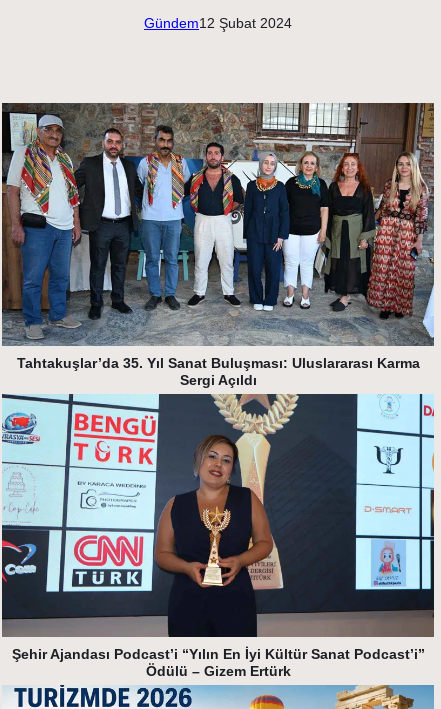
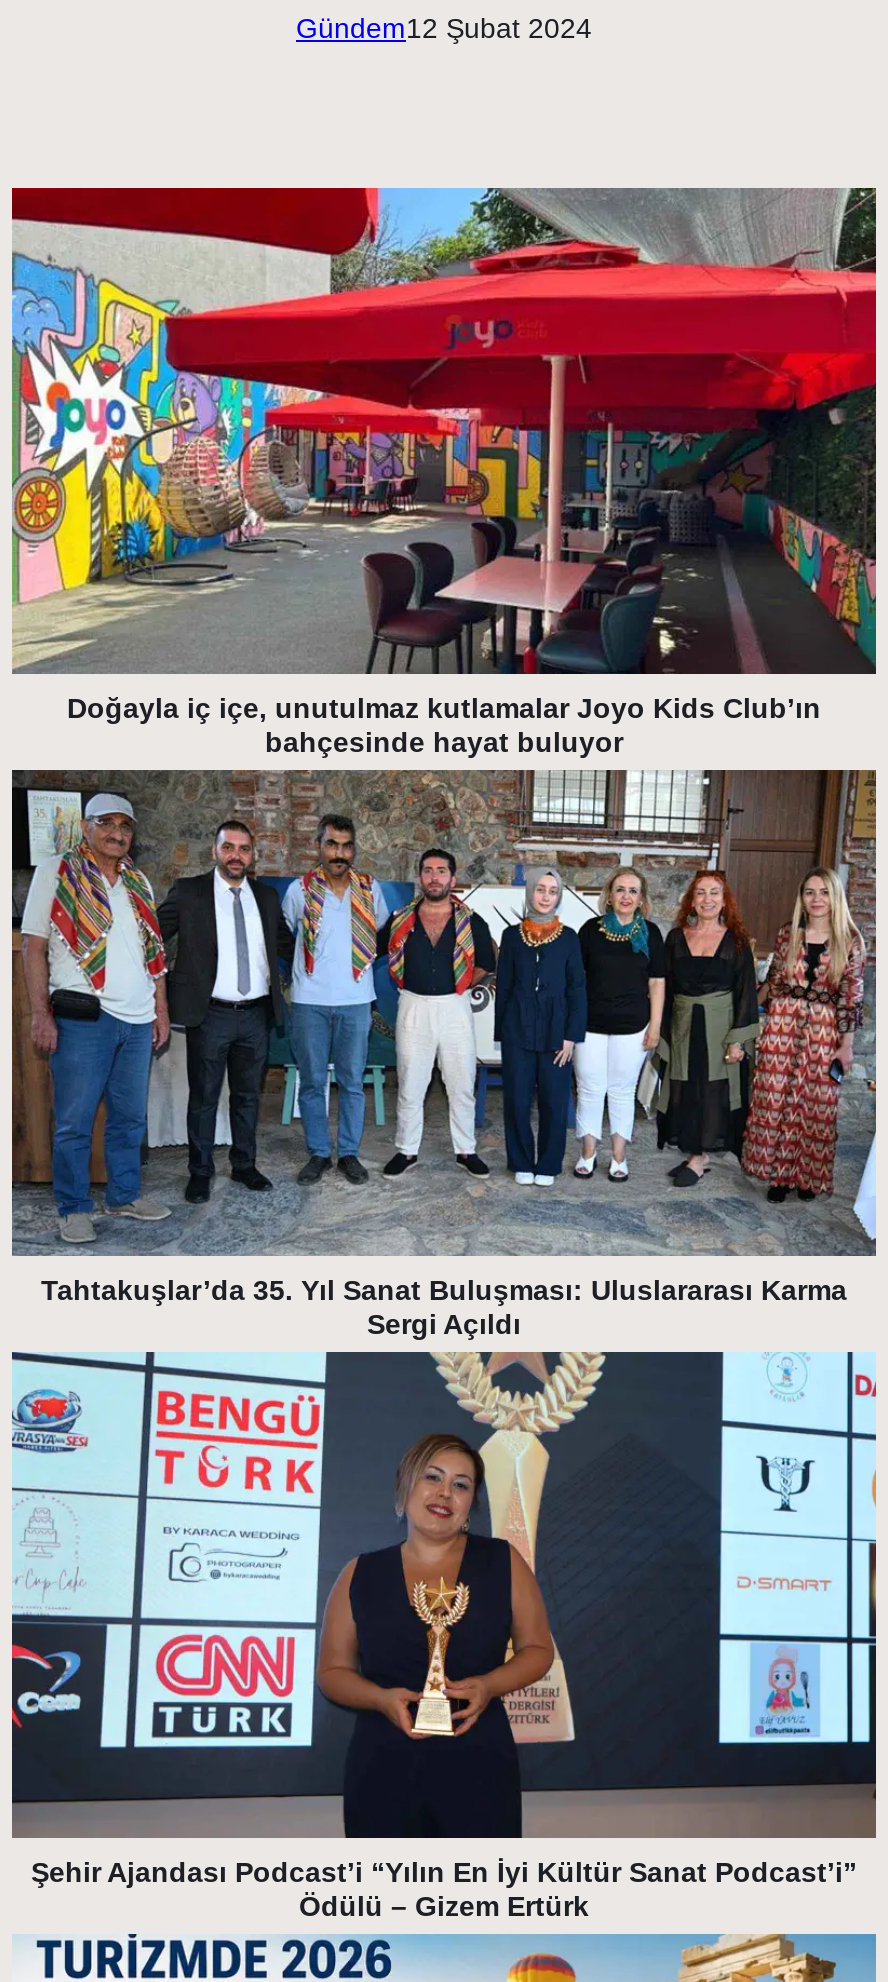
+ [image]
+ Doğayla iç içe, unutulmaz kutlamalar Joyo Kids Club’ın
+ bahçesinde hayat buluyor
